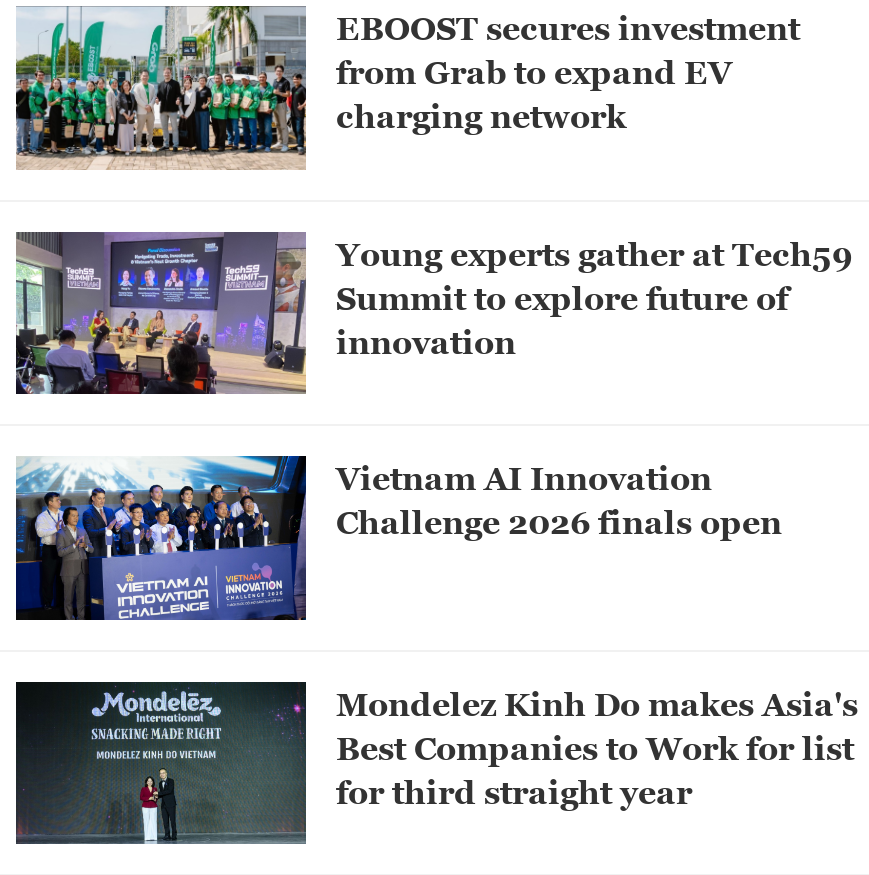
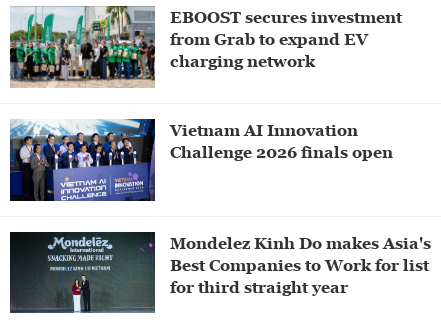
- [image]
- Young experts gather at Tech59
- Summit to explore future of
- innovation
